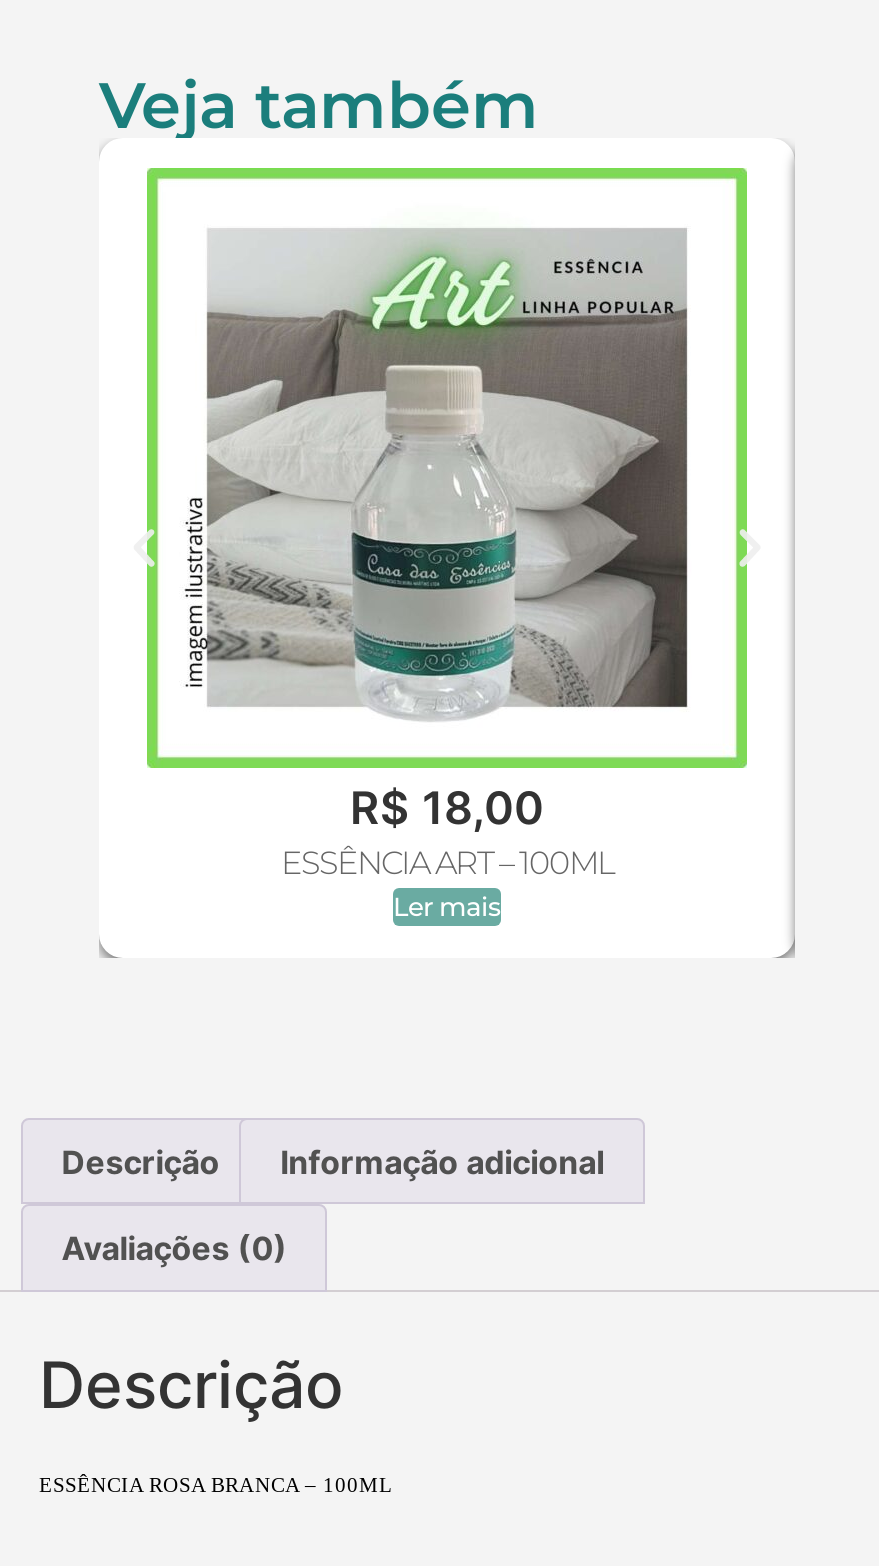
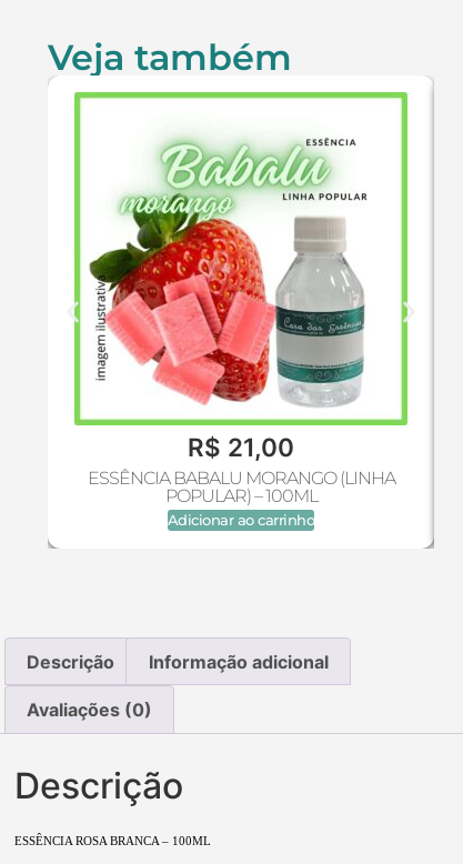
- [image]
- R$18,00
- ESSÊNCIA ART – 100ML
- Ler mais
+ [image]
+ R$21,00
+ ESSÊNCIA BABALU MORANGO (LINHA
+ POPULAR) – 100ML
+ Adicionar ao carrinho
